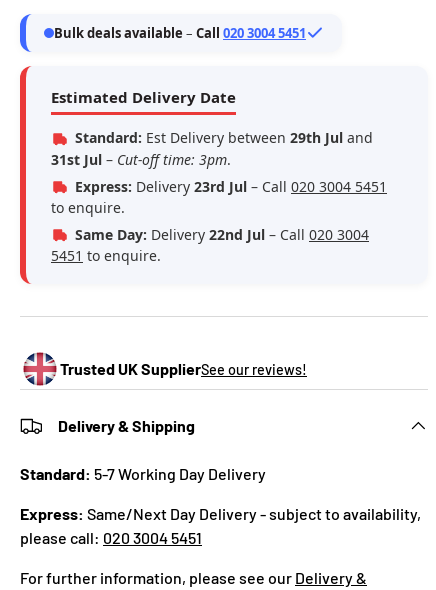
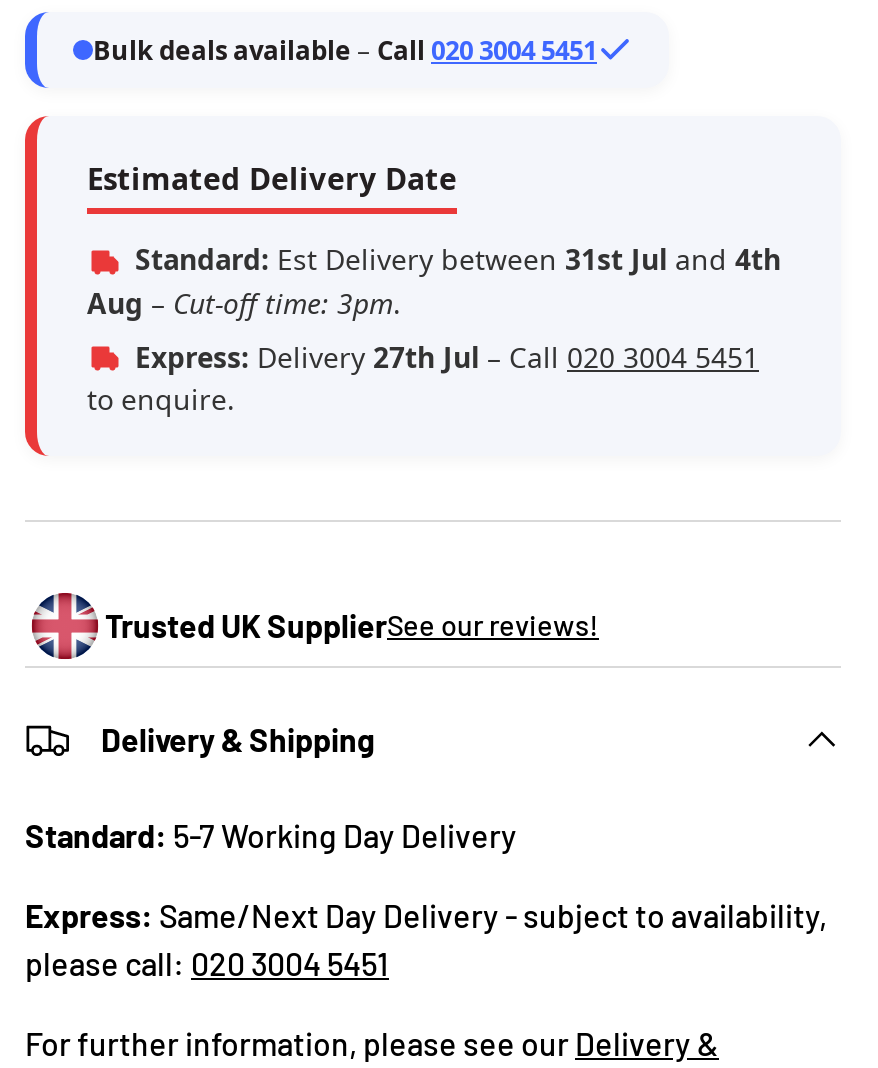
- Standard: Est Delivery between 29th Jul and
- 31st Jul – Cut-off time: 3pm.
- Express: Delivery 23rd Jul – Call 020 3004 5451
+ Standard: Est Delivery between 31st Jul and 4th
+ Aug – Cut-off time: 3pm.
+ Express: Delivery 27th Jul – Call 020 3004 5451

- Same Day: Delivery 22nd Jul – Call 020 3004
- 5451 to enquire.
